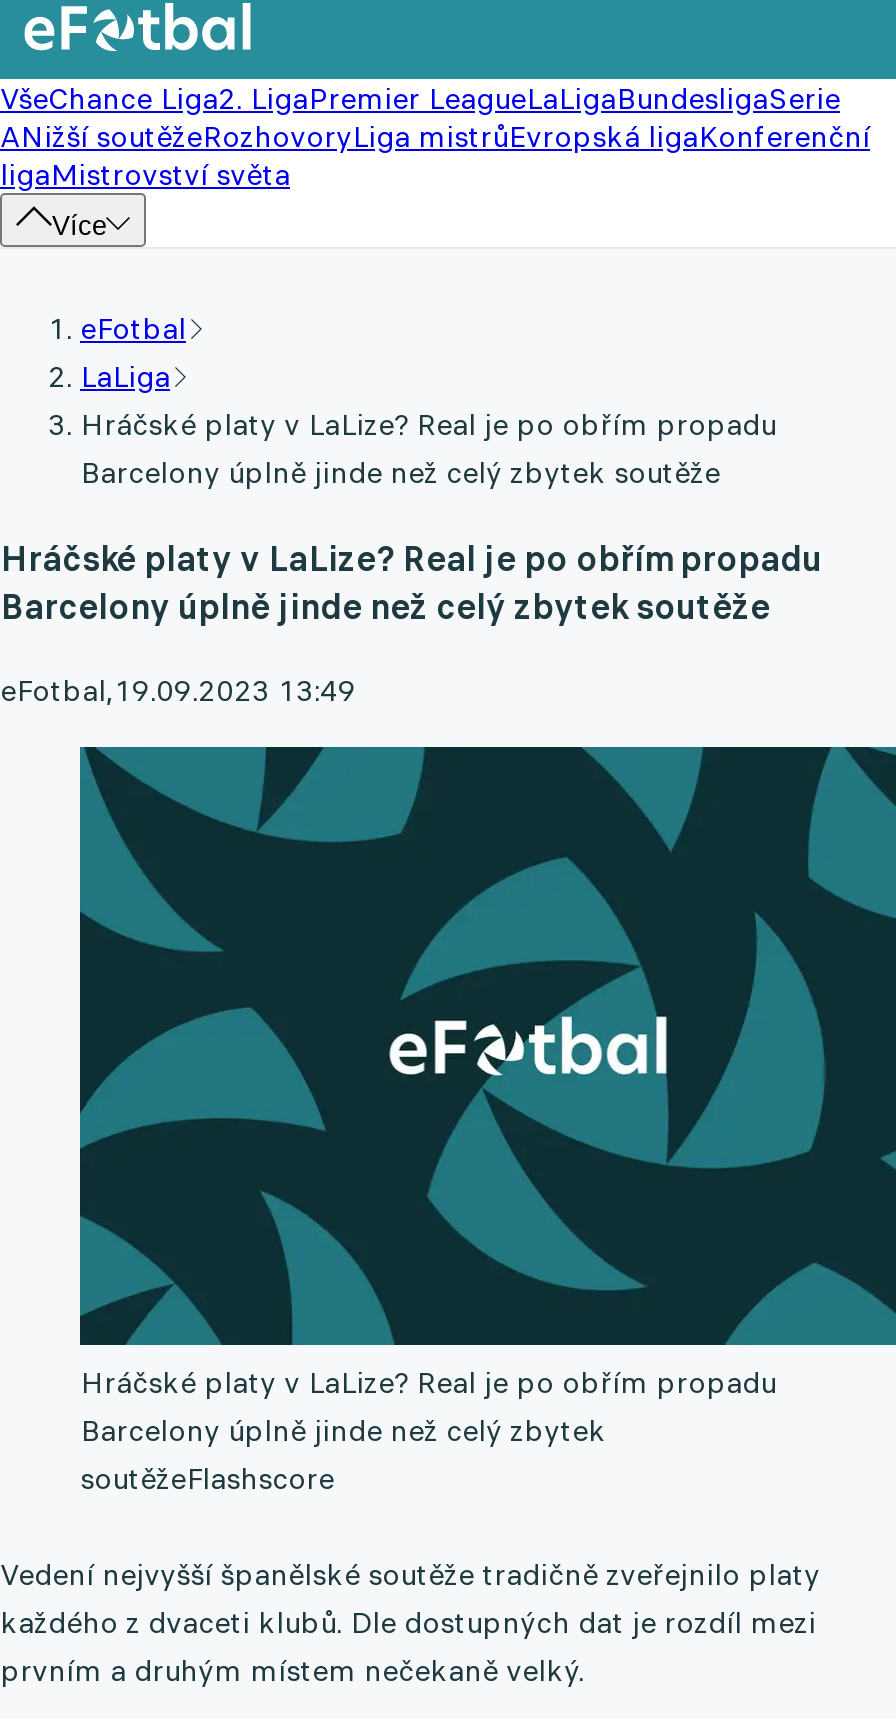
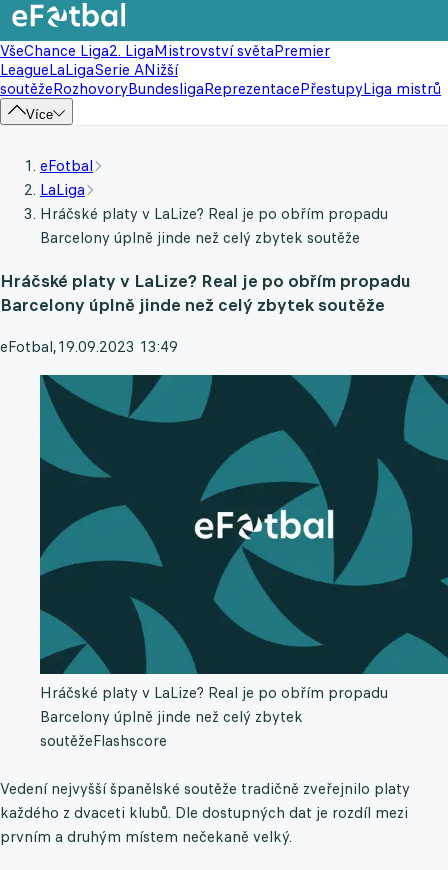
- VšeChance Liga2. LigaPremier LeagueLaLigaBundesligaSerie
- ANižší soutěžeRozhovoryLiga mistrůEvropská ligaKonferenční
- ligaMistrovství světa
+ VšeChance Liga2. LigaMistrovství světaPremier
+ LeagueLaLigaSerie ANižší
+ soutěžeRozhovoryBundesligaReprezentacePřestupyLiga mistrů
